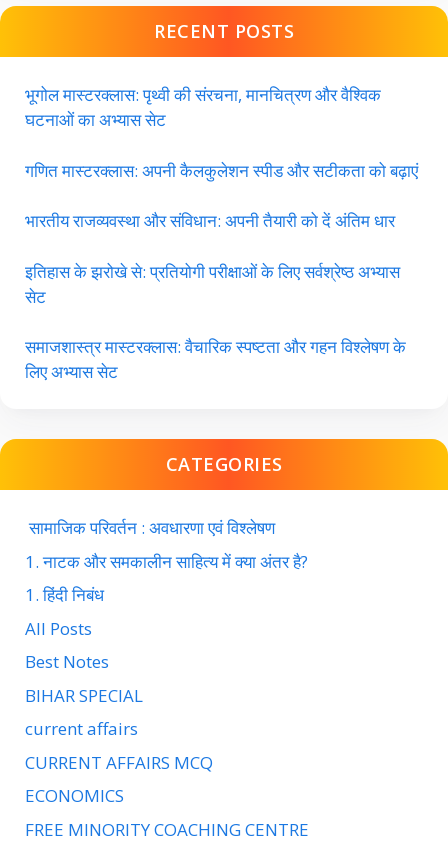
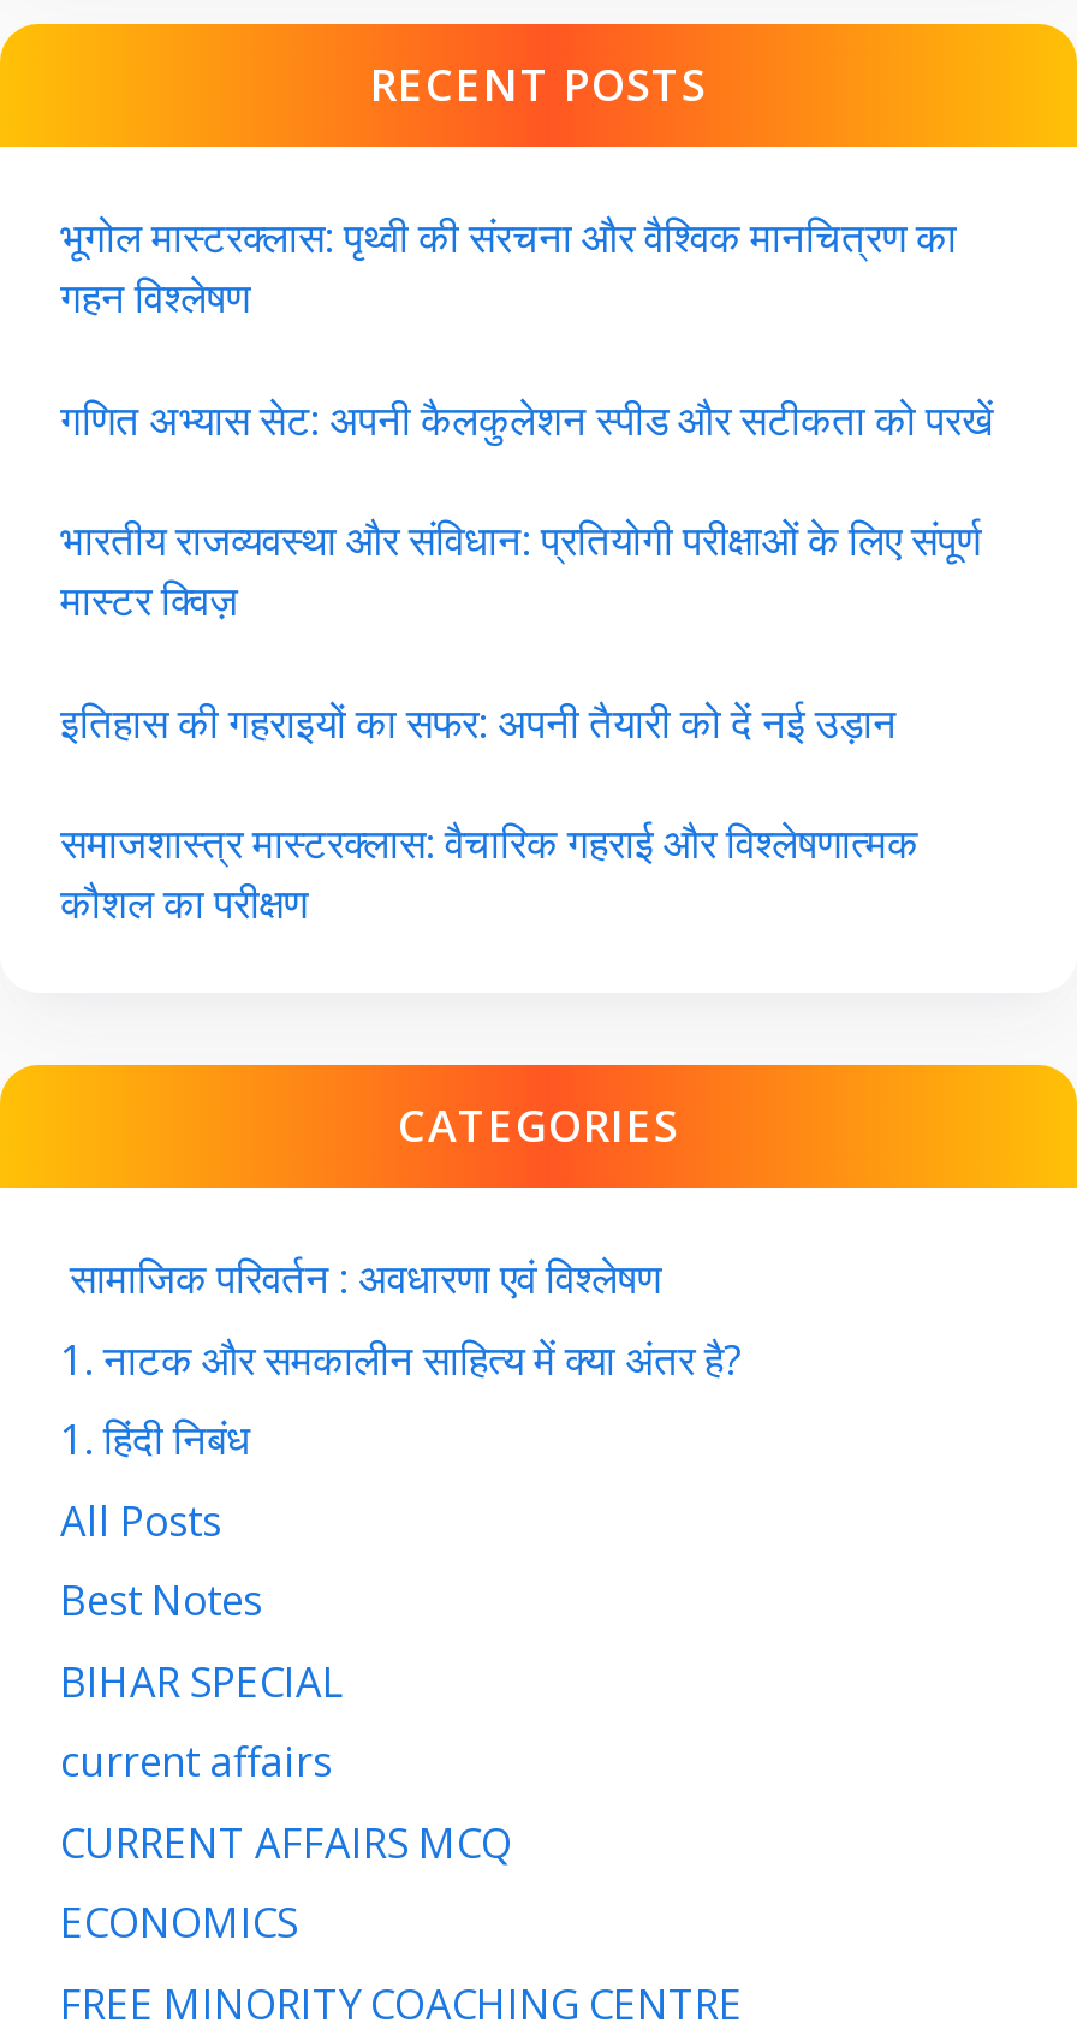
- भूगोल मास्टरक्लास: पृथ्वी की संरचना, मानचित्रण और वैश्विक
- घटनाओं का अभ्यास सेट
+ भूगोल मास्टरक्लास: पृथ्वी की संरचना और वैश्विक मानचित्रण का
+ गहन विश्लेषण

- गणित मास्टरक्लास: अपनी कैलकुलेशन स्पीड और सटीकता को बढ़ाएं
+ गणित अभ्यास सेट: अपनी कैलकुलेशन स्पीड और सटीकता को परखें

- भारतीय राजव्यवस्था और संविधान: अपनी तैयारी को दें अंतिम धार
+ भारतीय राजव्यवस्था और संविधान: प्रतियोगी परीक्षाओं के लिए संपूर्ण
+ मास्टर क्विज़

- इतिहास के झरोखे से: प्रतियोगी परीक्षाओं के लिए सर्वश्रेष्ठ अभ्यास
- सेट
+ इतिहास की गहराइयों का सफर: अपनी तैयारी को दें नई उड़ान

- समाजशास्त्र मास्टरक्लास: वैचारिक स्पष्टता और गहन विश्लेषण के
- लिए अभ्यास सेट
+ समाजशास्त्र मास्टरक्लास: वैचारिक गहराई और विश्लेषणात्मक
+ कौशल का परीक्षण
